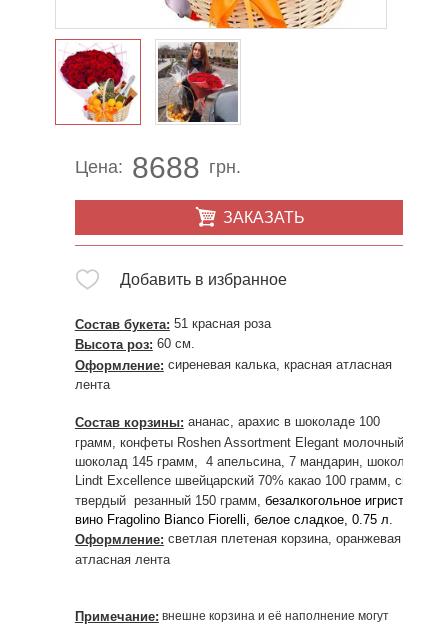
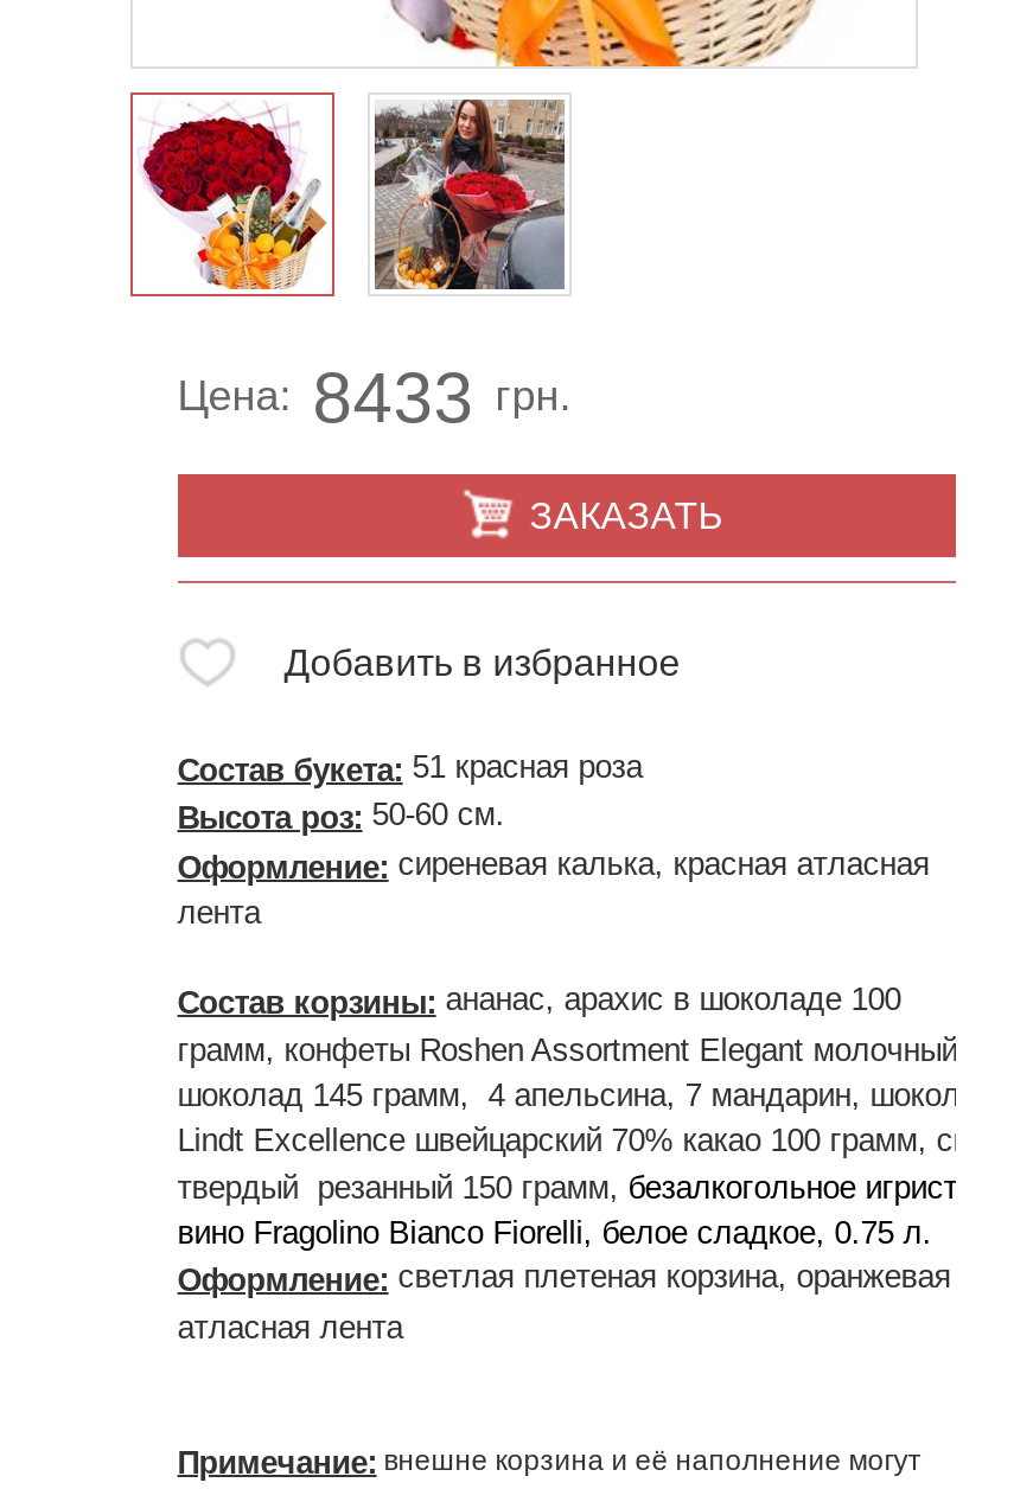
- Цена: 8688 грн.
+ Цена: 8433 грн.

- Высота роз: 60 см.
+ Высота роз: 50-60 см.
